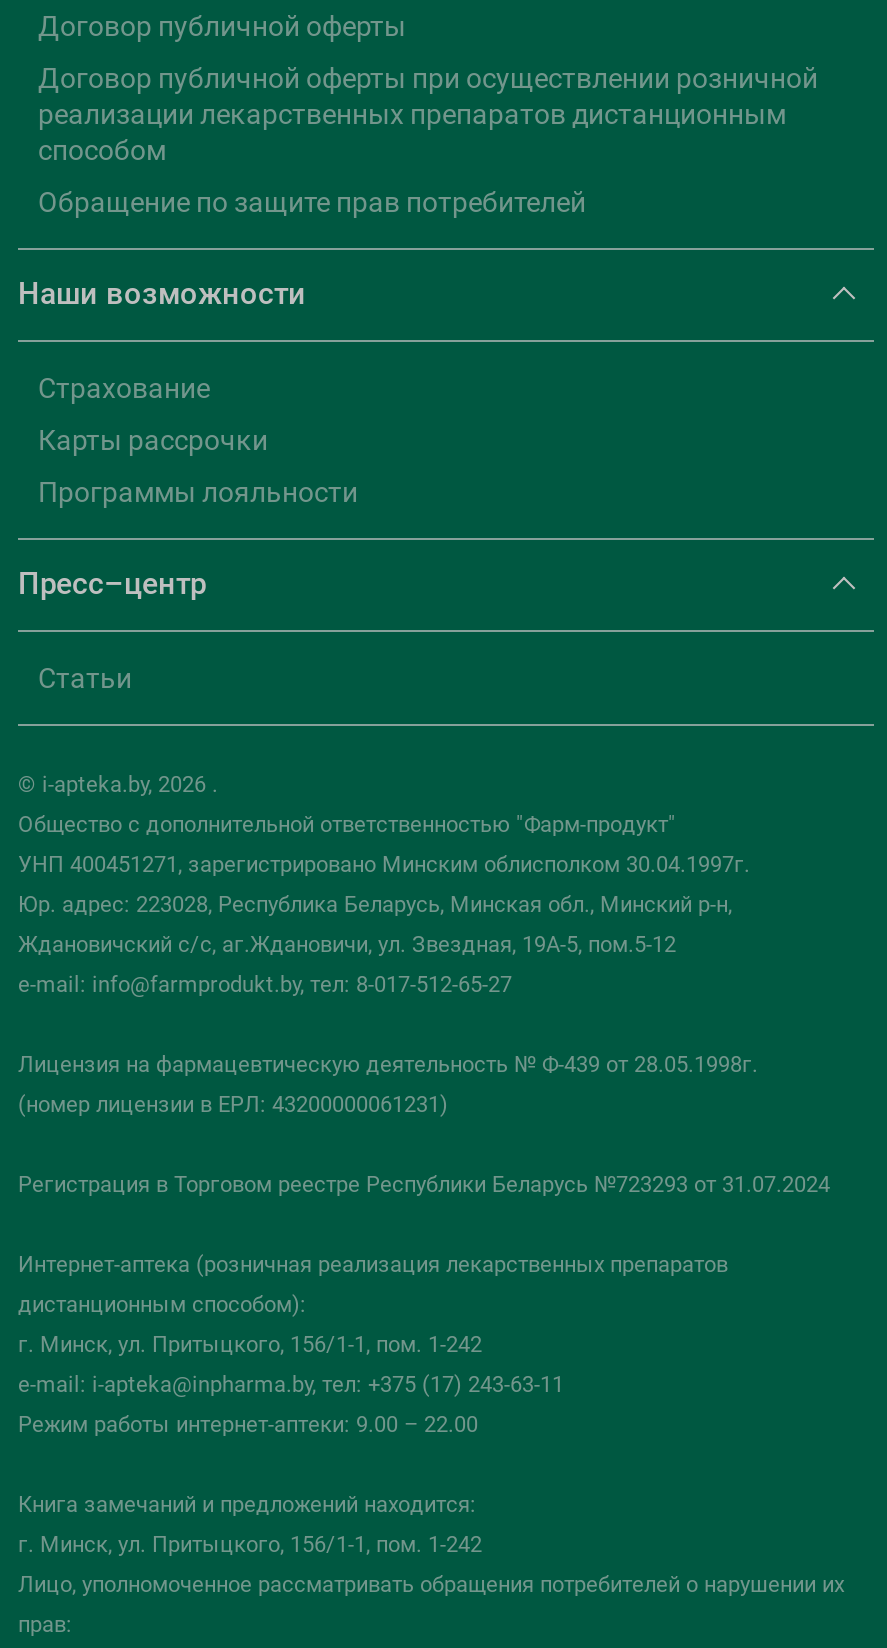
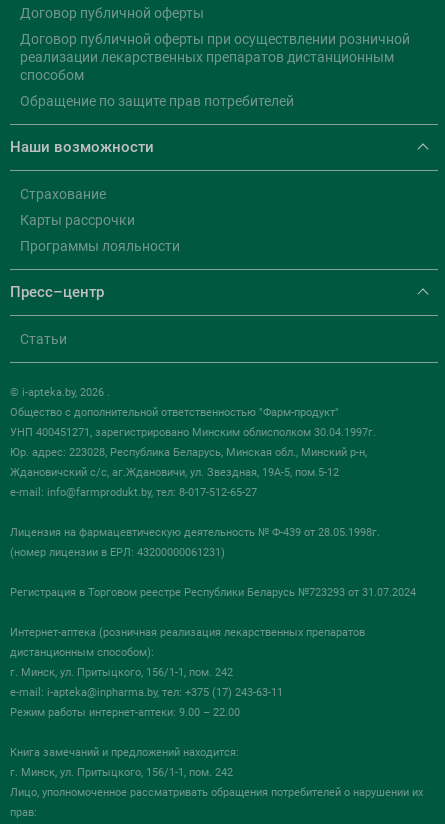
- г. Минск, ул. Притыцкого, 156/1-1, пом. 1-242
+ г. Минск, ул. Притыцкого, 156/1-1, пом. 242

- г. Минск, ул. Притыцкого, 156/1-1, пом. 1-242
+ г. Минск, ул. Притыцкого, 156/1-1, пом. 242
